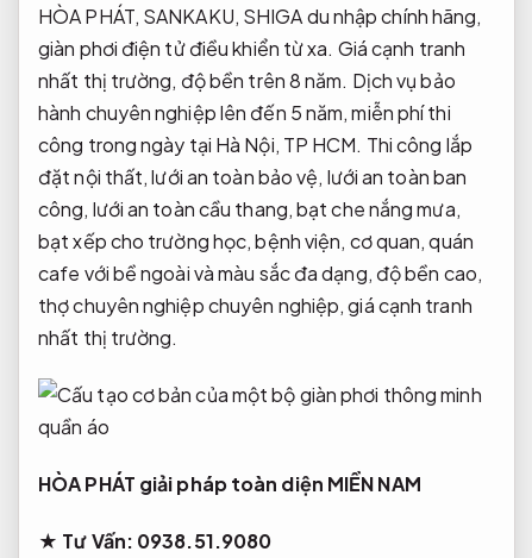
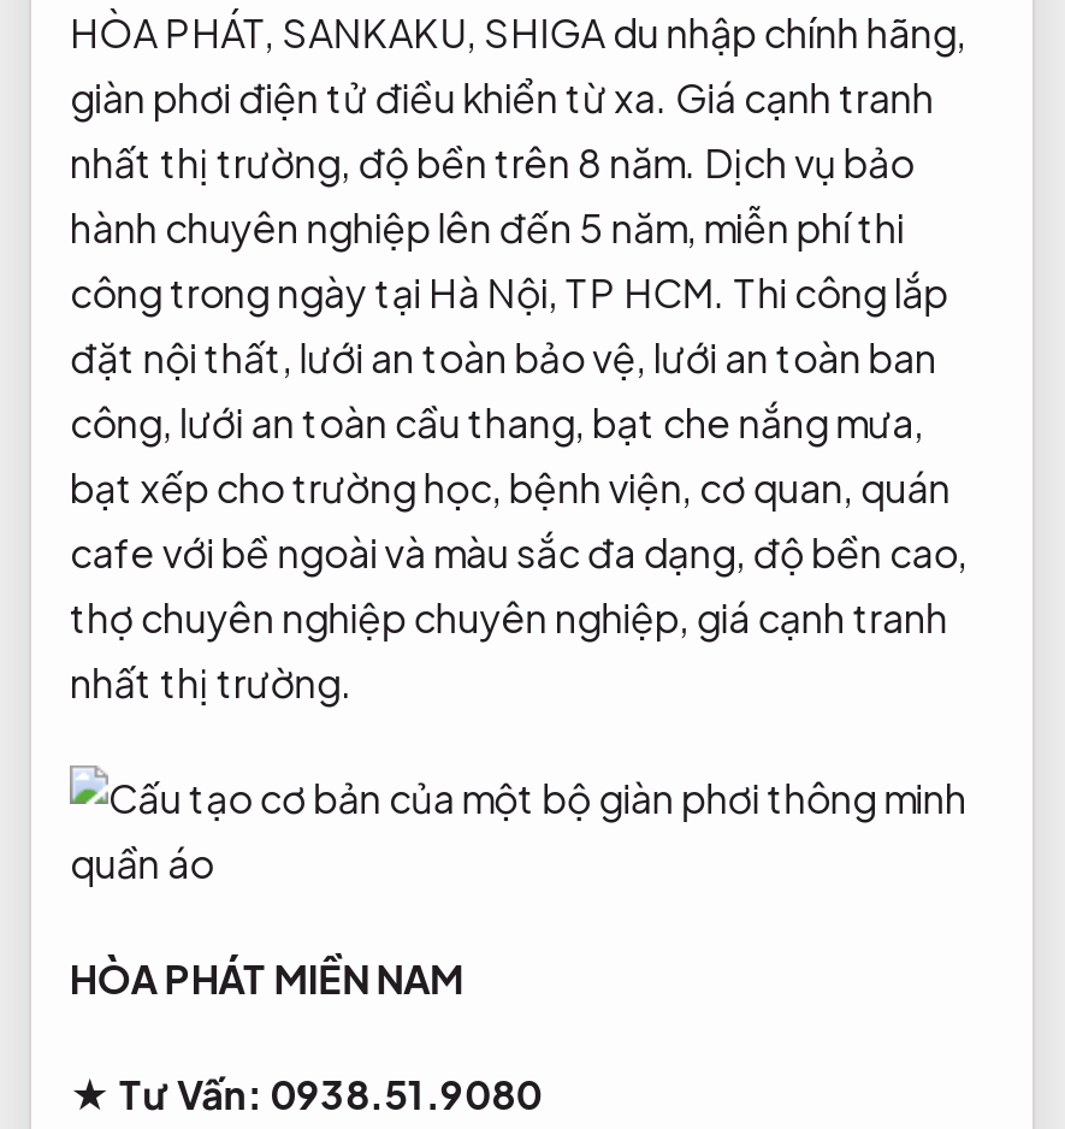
- HÒA PHÁT giải pháp toàn diện MIỀN NAM
+ HÒA PHÁT MIỀN NAM
